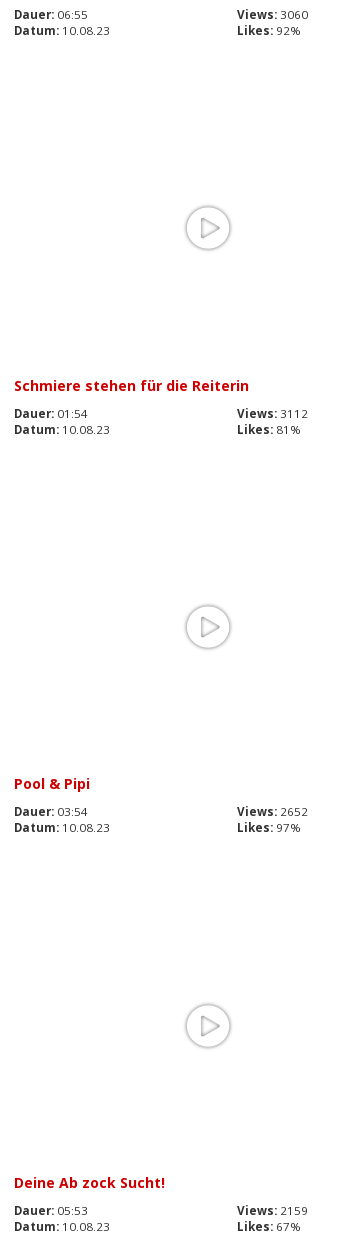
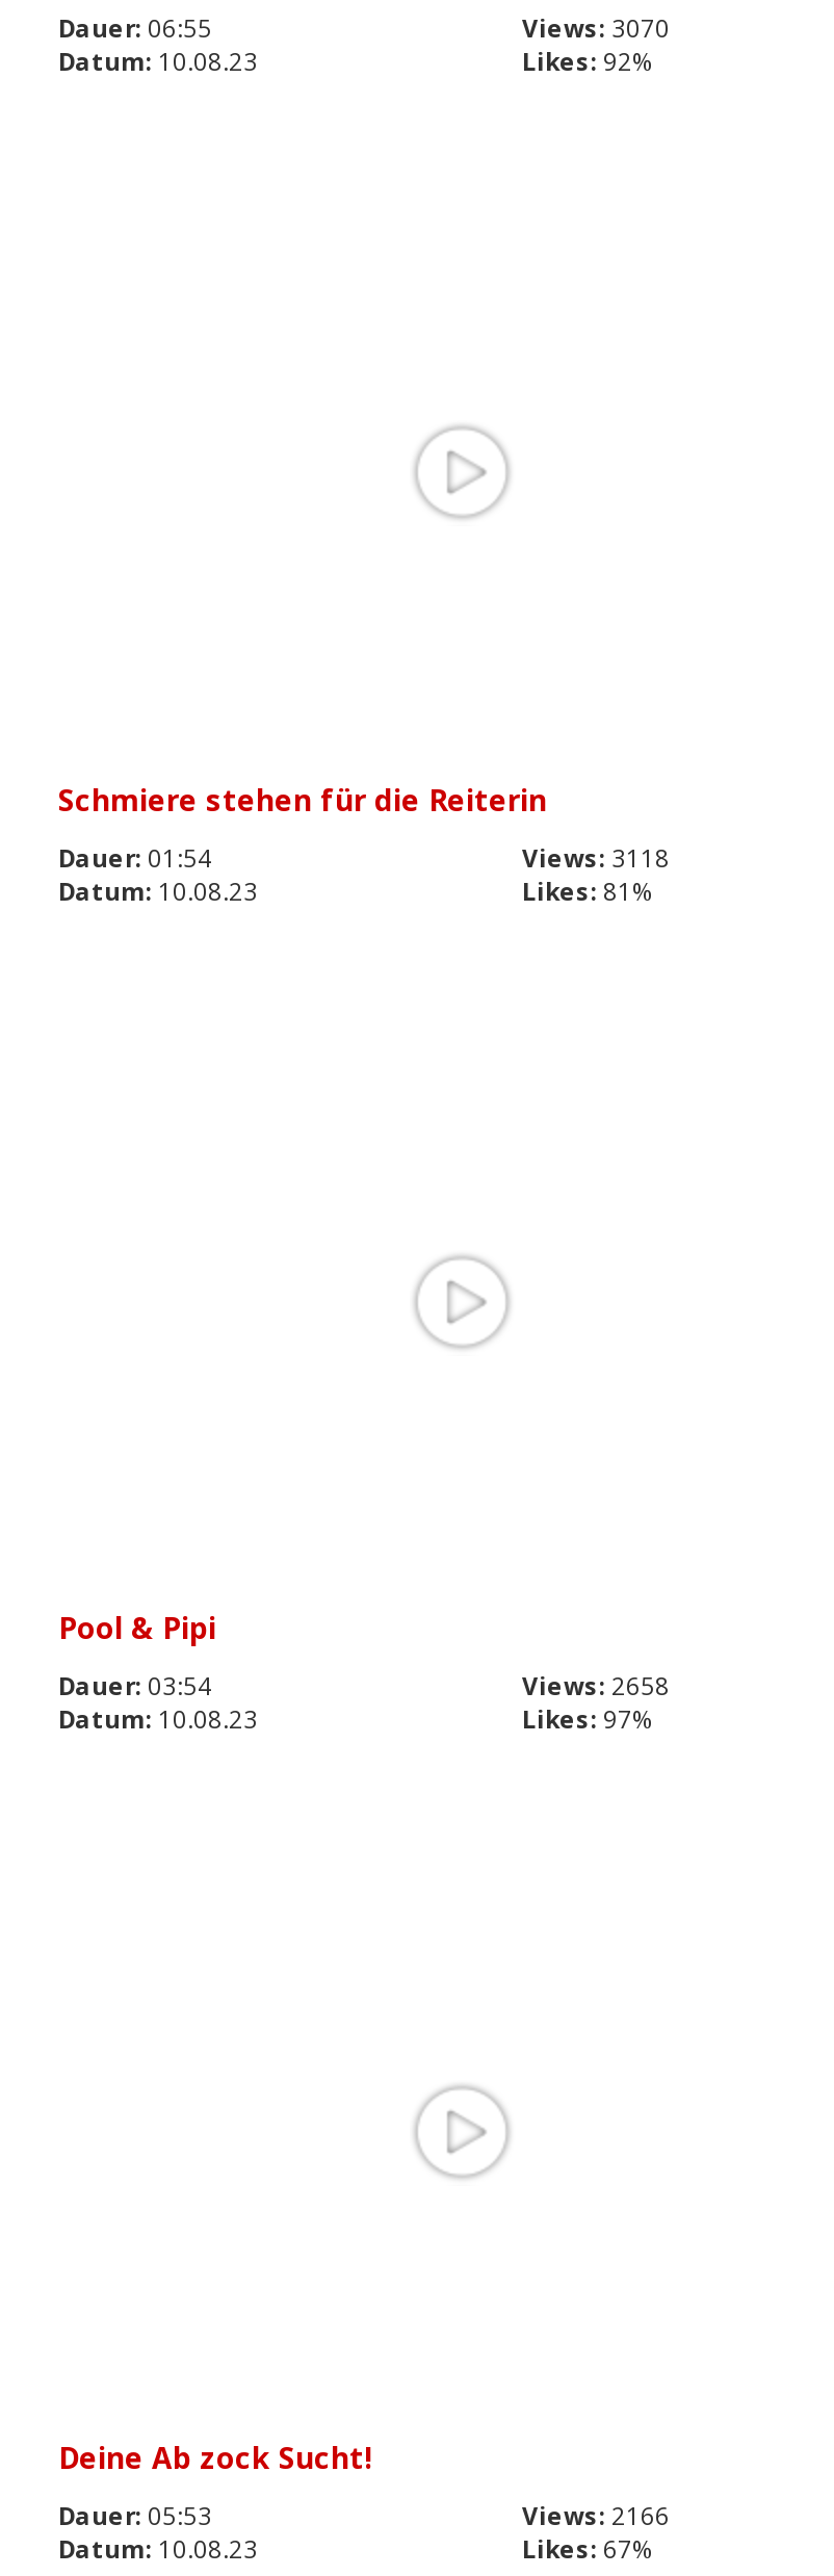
- Views: 3060
+ Views: 3070

- Views: 3112
+ Views: 3118

- Views: 2652
+ Views: 2658

- Views: 2159
+ Views: 2166
